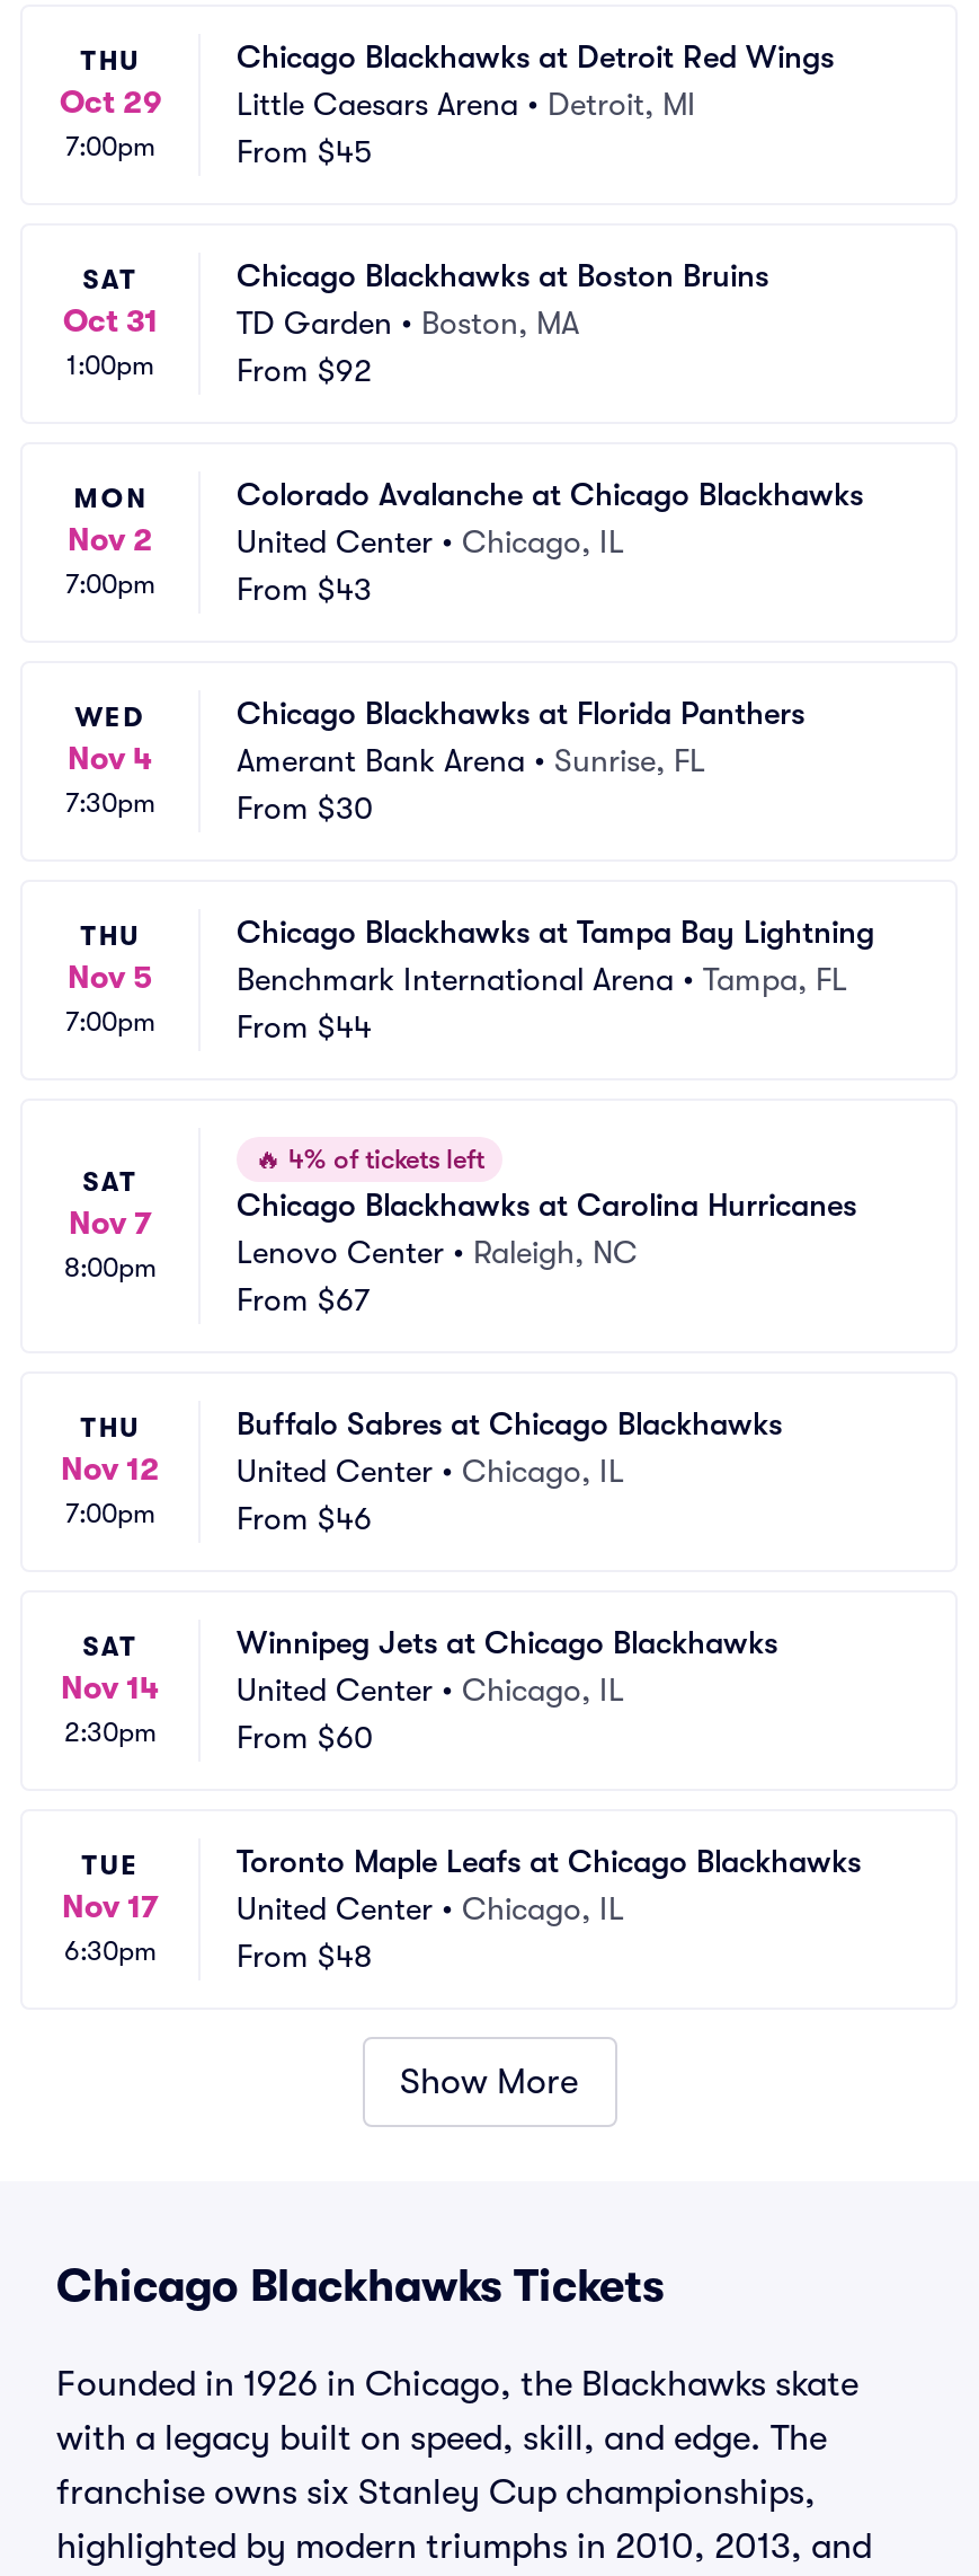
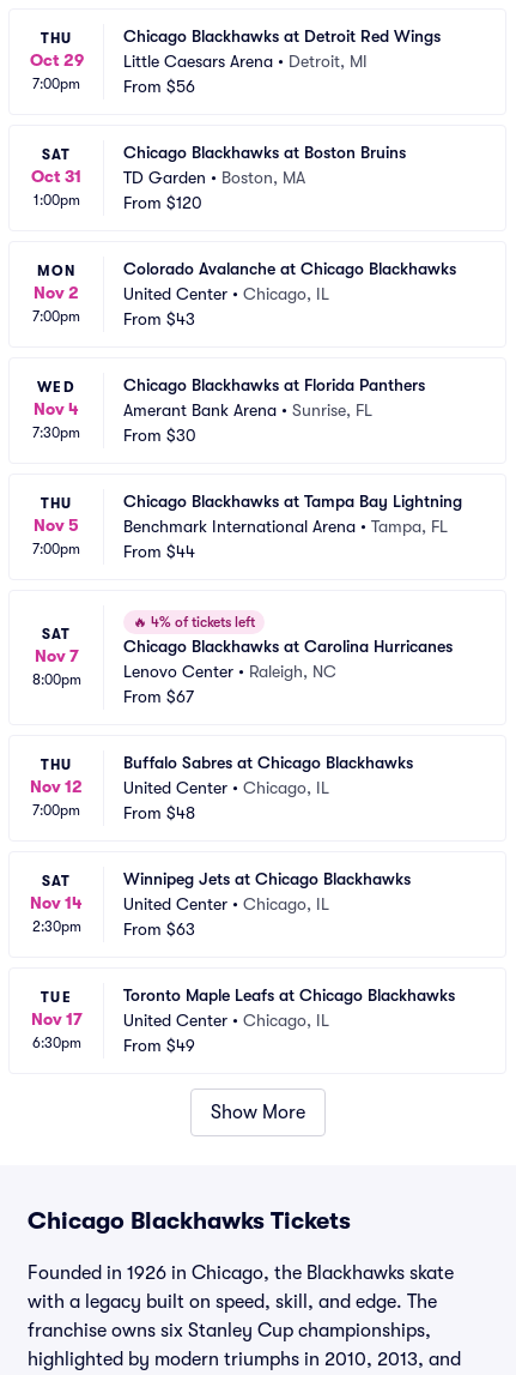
- From $45
+ From $56

- From $92
+ From $120

- From $46
+ From $48

- From $60
+ From $63

- From $48
+ From $49
